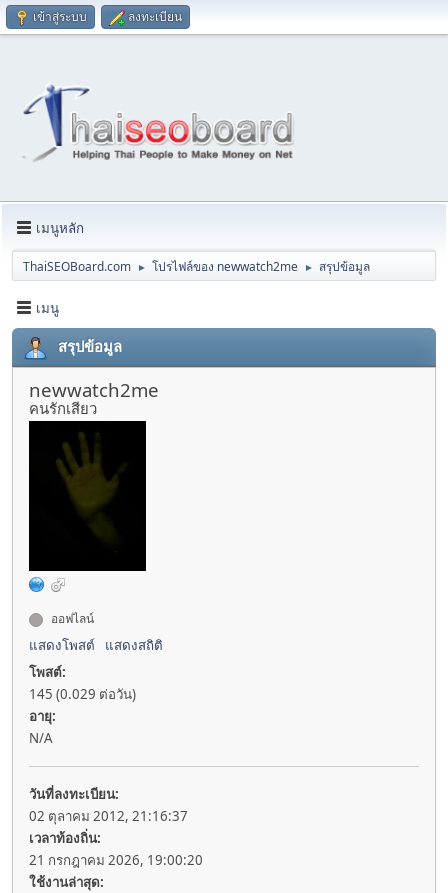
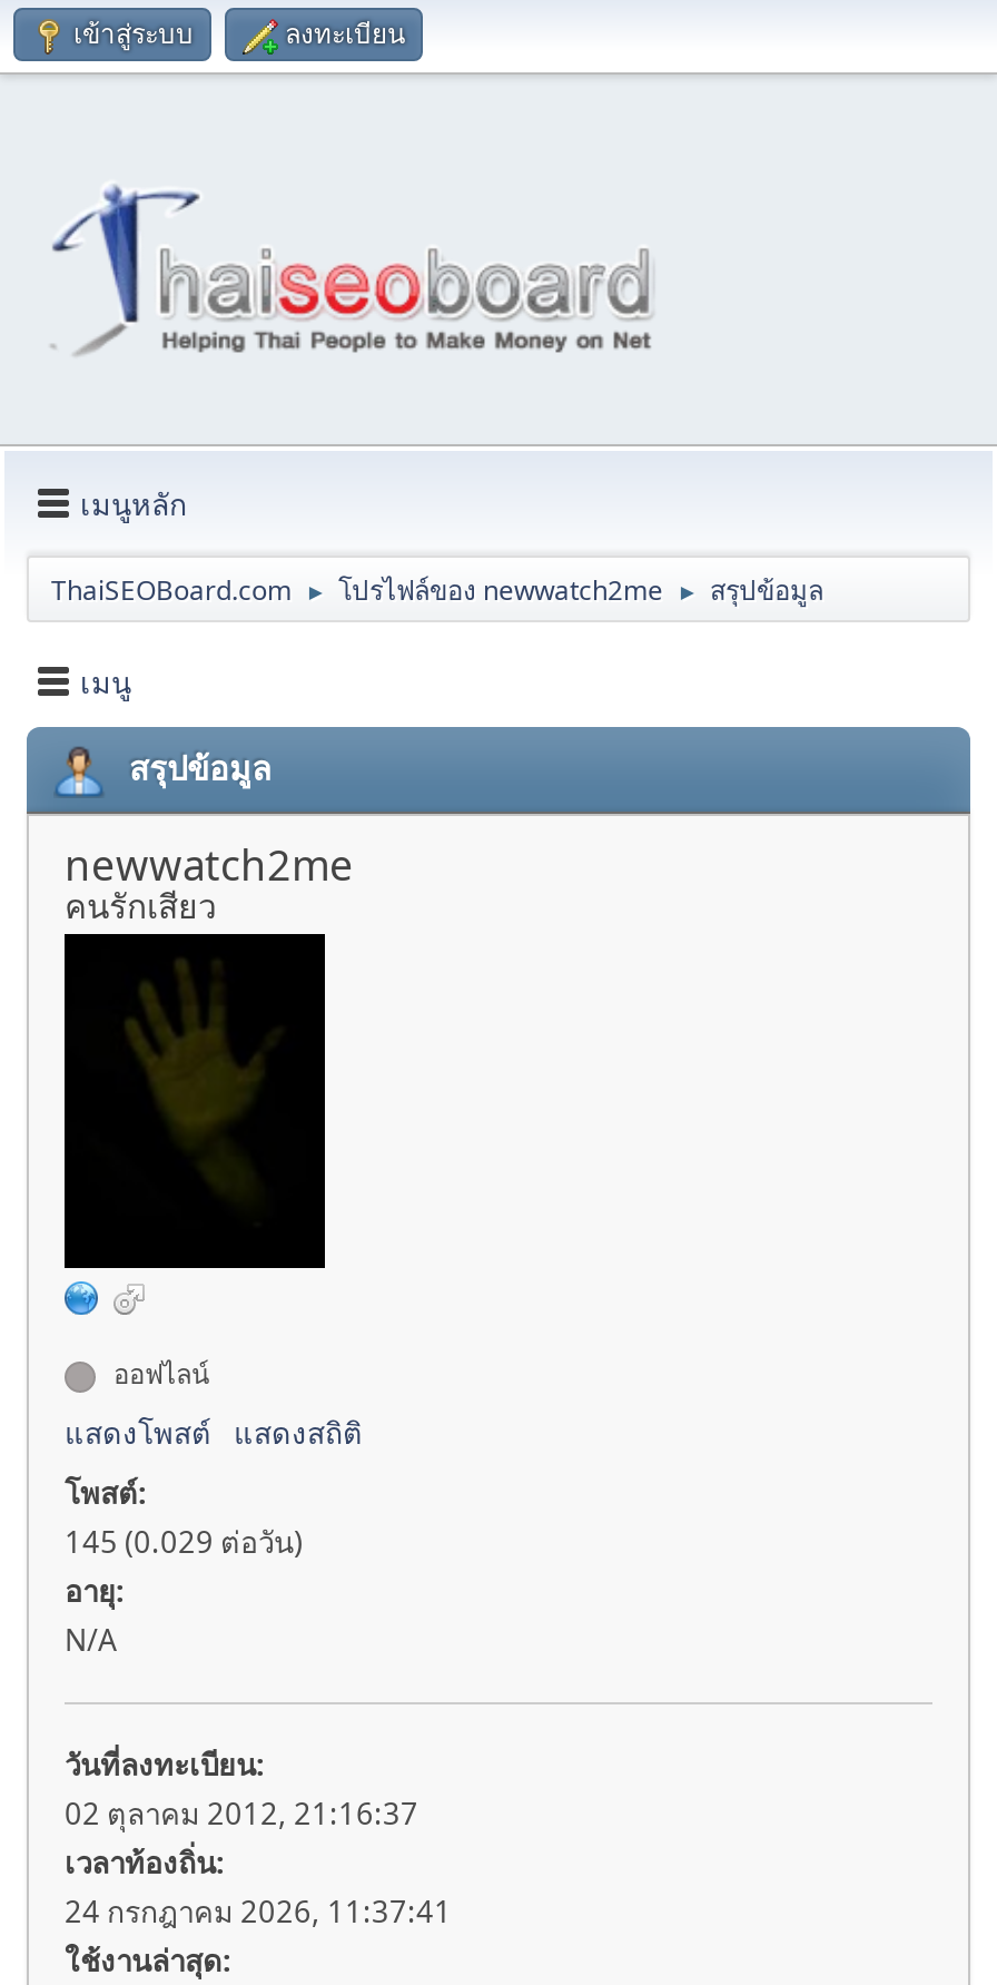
- 21 กรกฎาคม 2026, 19:00:20
+ 24 กรกฎาคม 2026, 11:37:41
